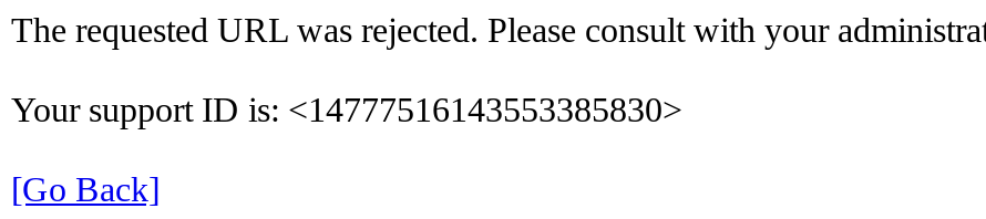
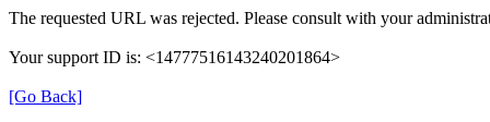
- Your support ID is: <14777516143553385830>
+ Your support ID is: <14777516143240201864>
